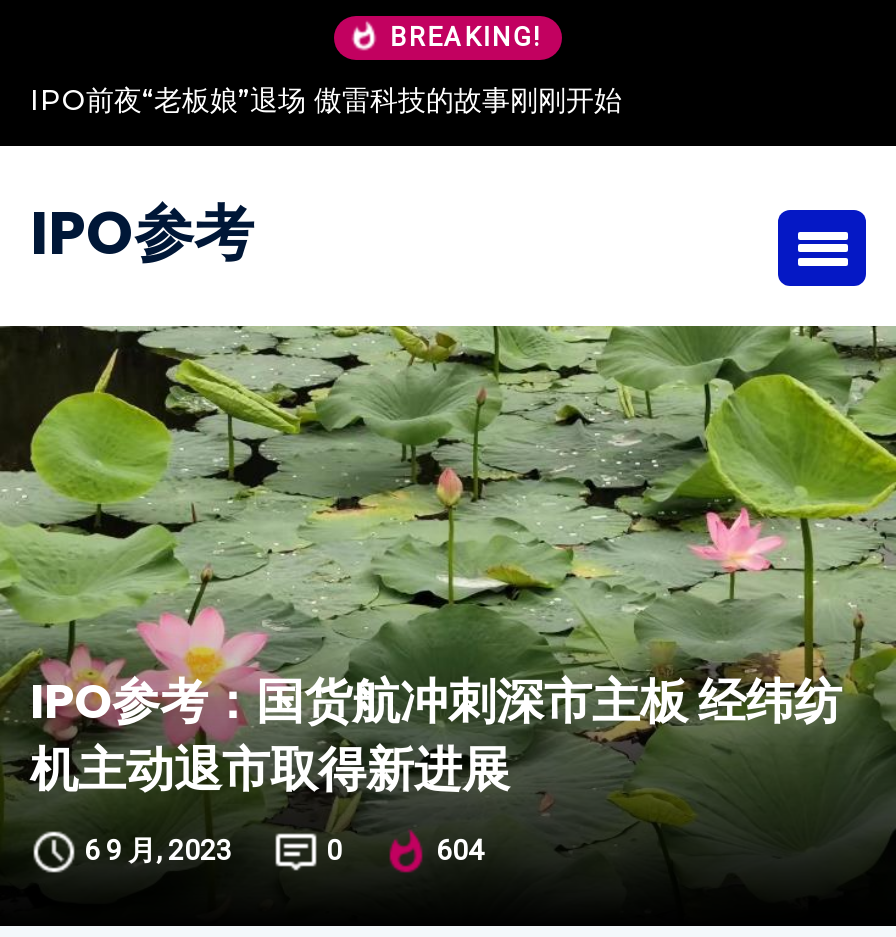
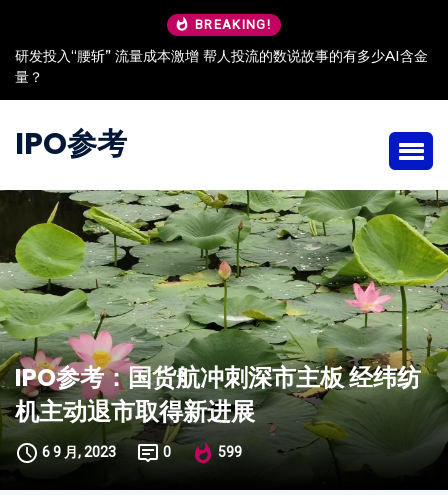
- IPO前夜“老板娘”退场 傲雷科技的故事刚刚开始
+ 研发投入“腰斩” 流量成本激增 帮人投流的数说故事的有多少AI含金
+ 量？

- 604
+ 599
